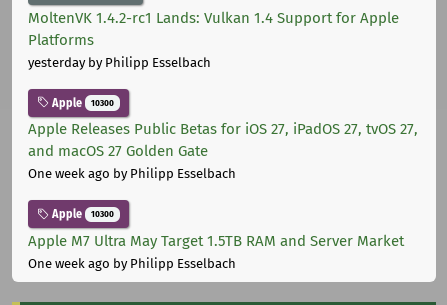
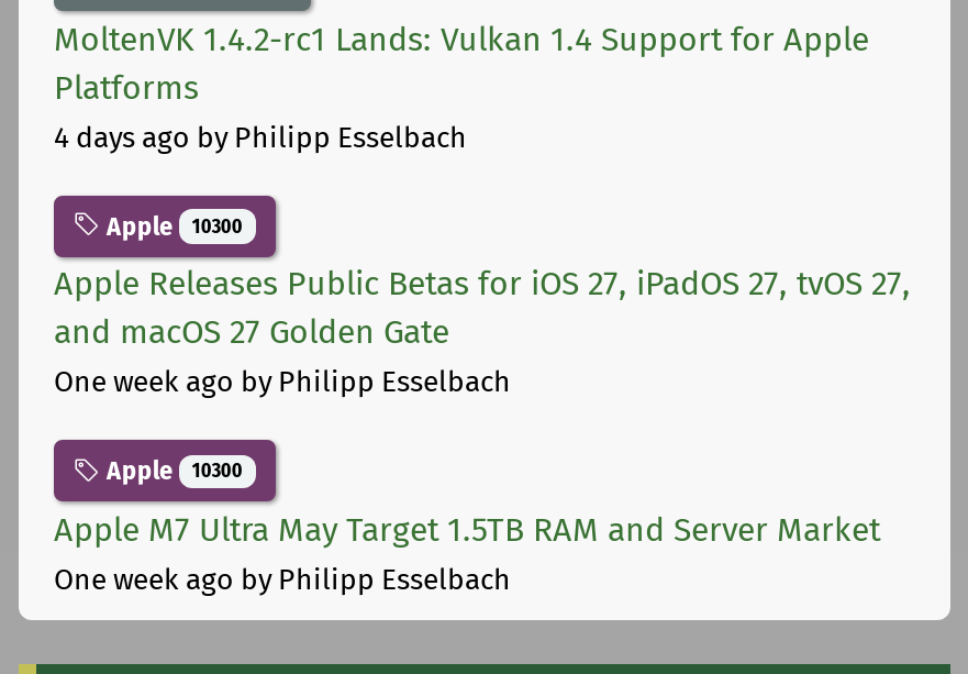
- yesterday by Philipp Esselbach
+ 4 days ago by Philipp Esselbach
